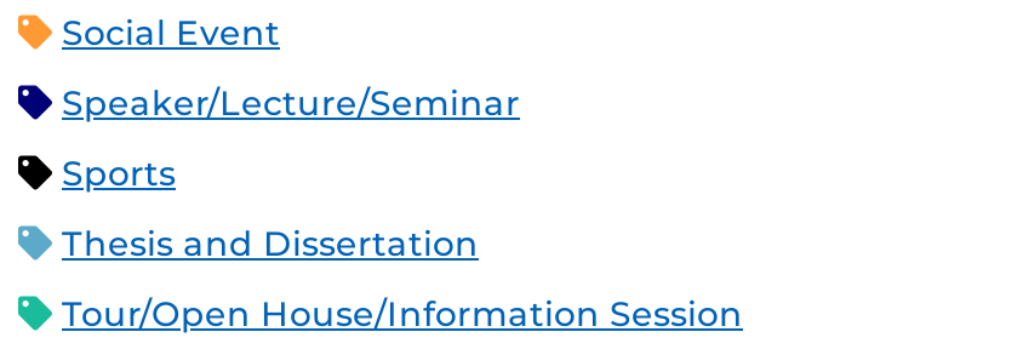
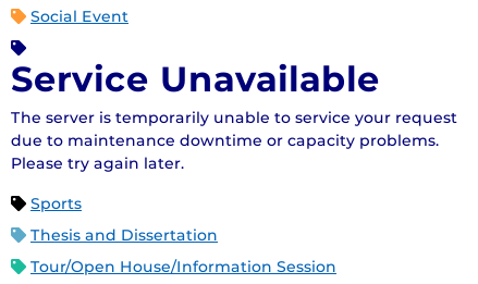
- Speaker/Lecture/Seminar
+ Service Unavailable
+ The server is temporarily unable to service your request
+ due to maintenance downtime or capacity problems.
+ Please try again later.
